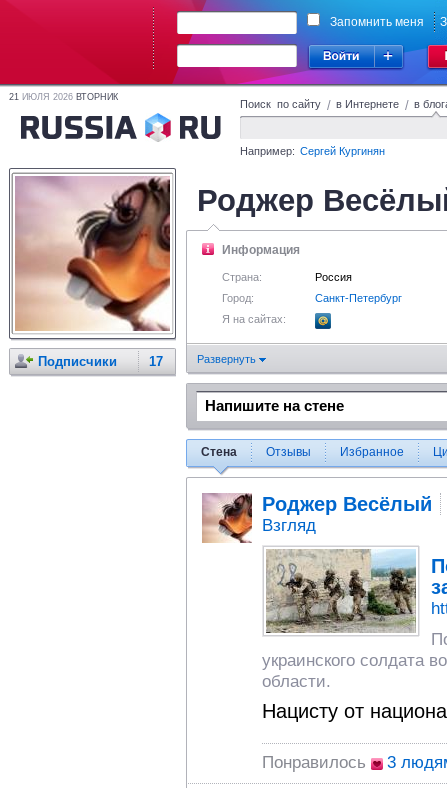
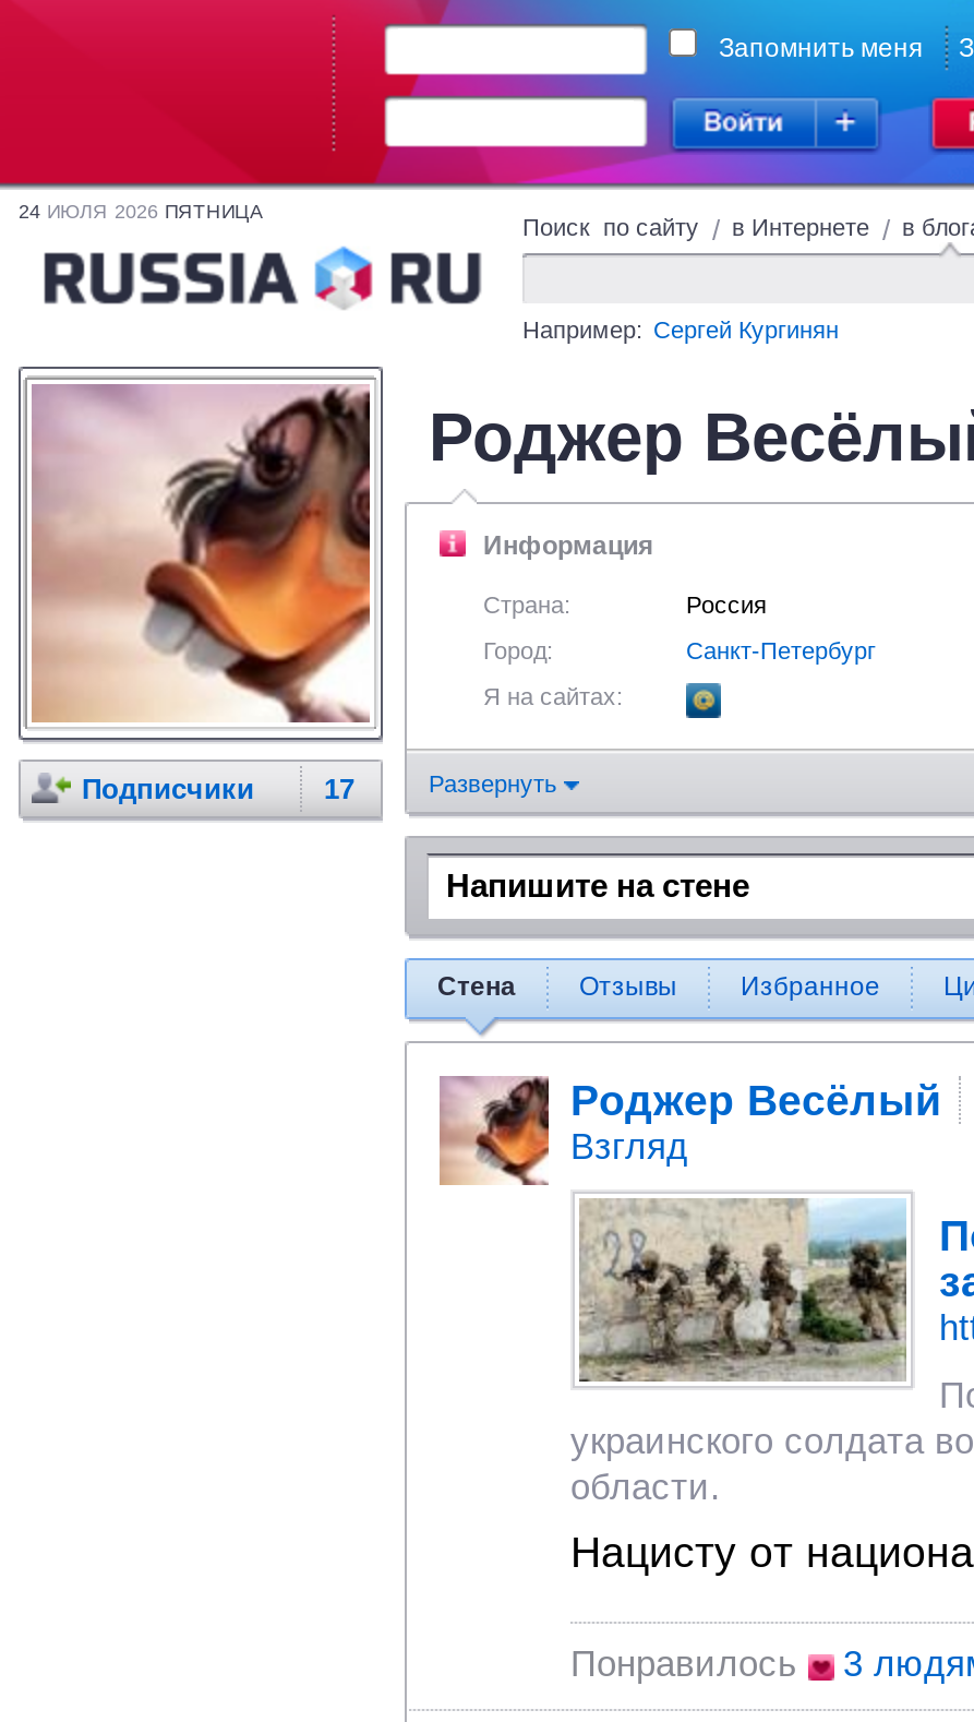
- 21 ИЮЛЯ 2026 ВТОРНИК
+ 24 ИЮЛЯ 2026 ПЯТНИЦА
